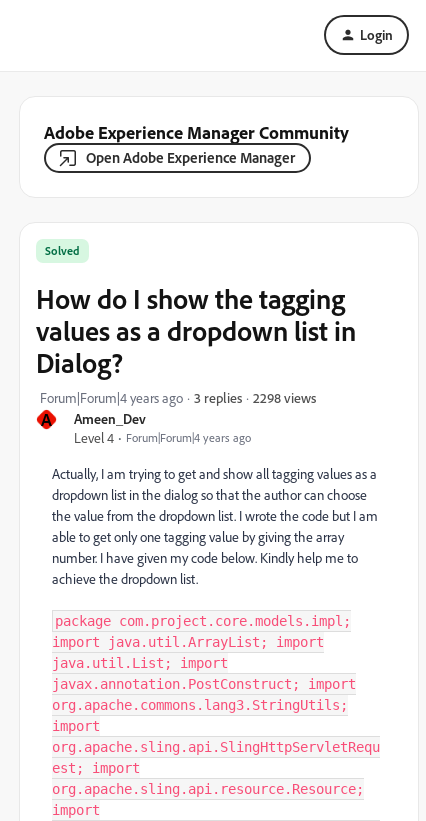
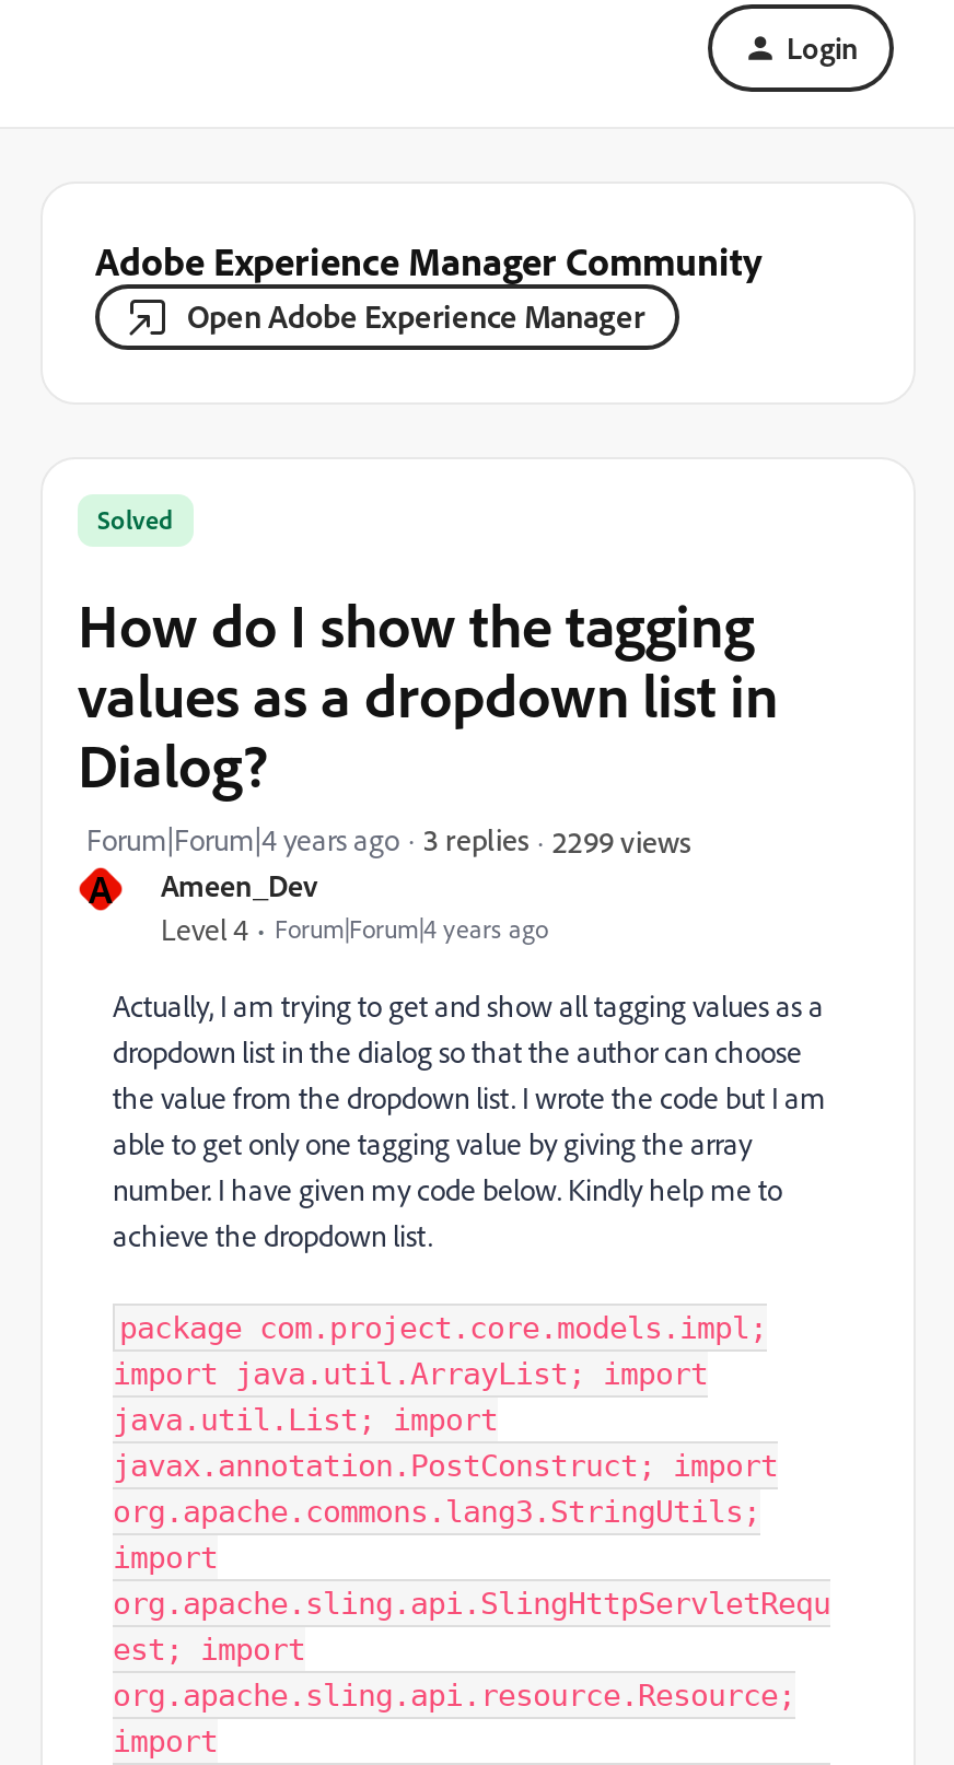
- 2298 views
+ 2299 views
